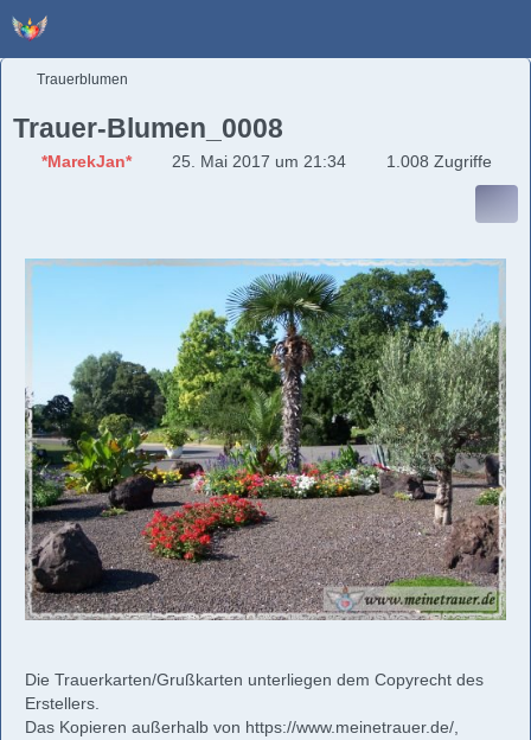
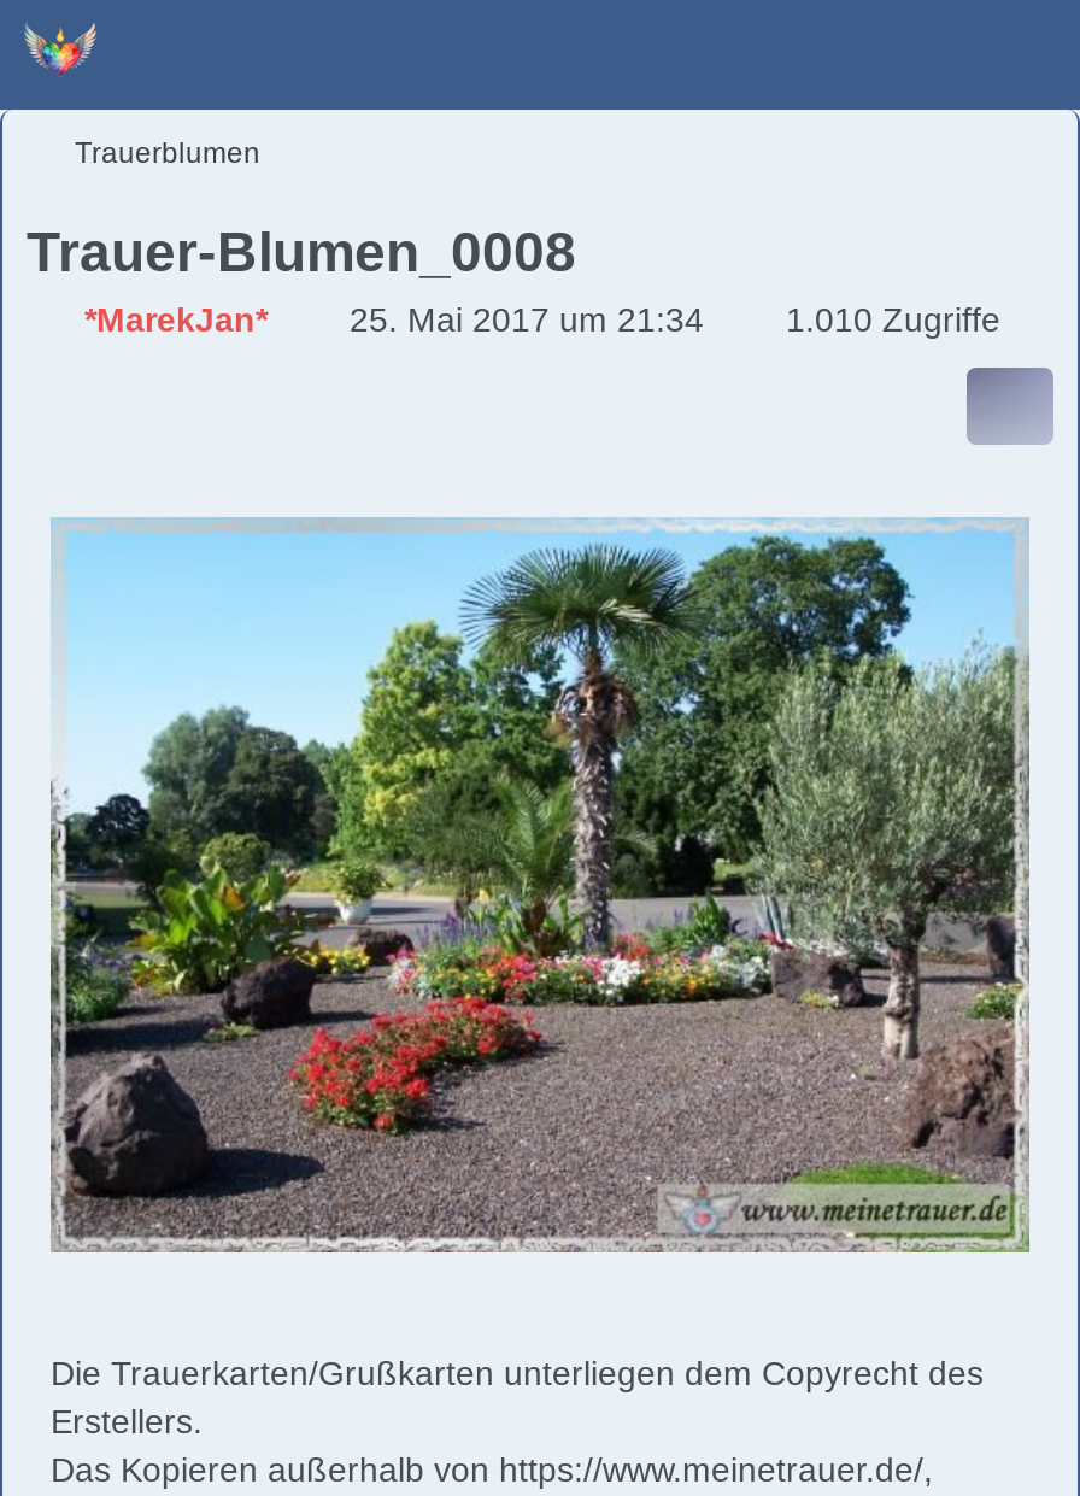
- 25. Mai 2017 um 21:34 1.008 Zugriffe
+ 25. Mai 2017 um 21:34 1.010 Zugriffe
